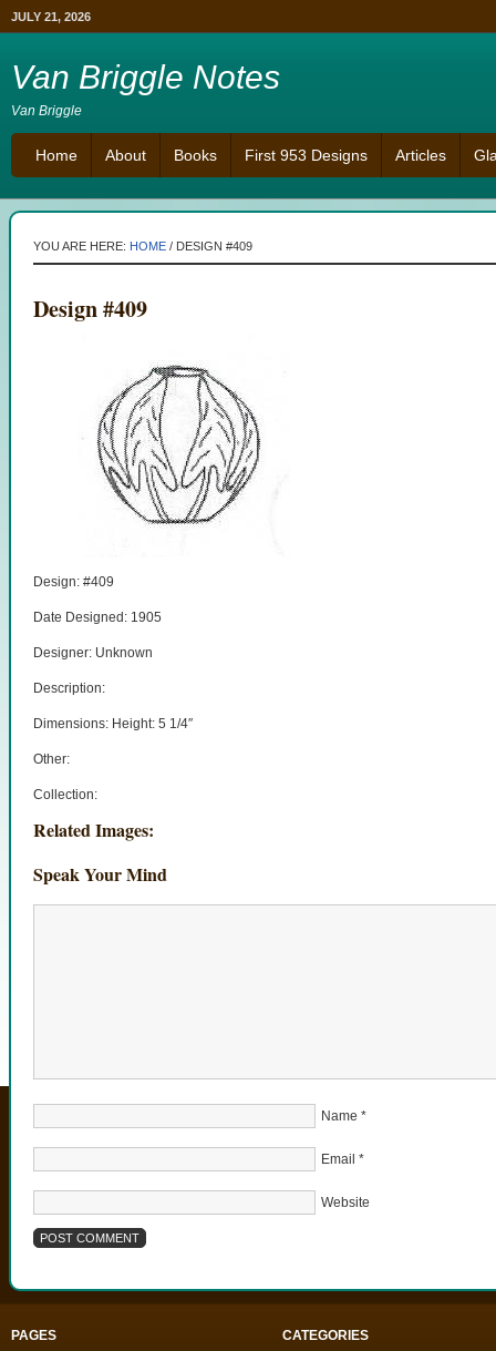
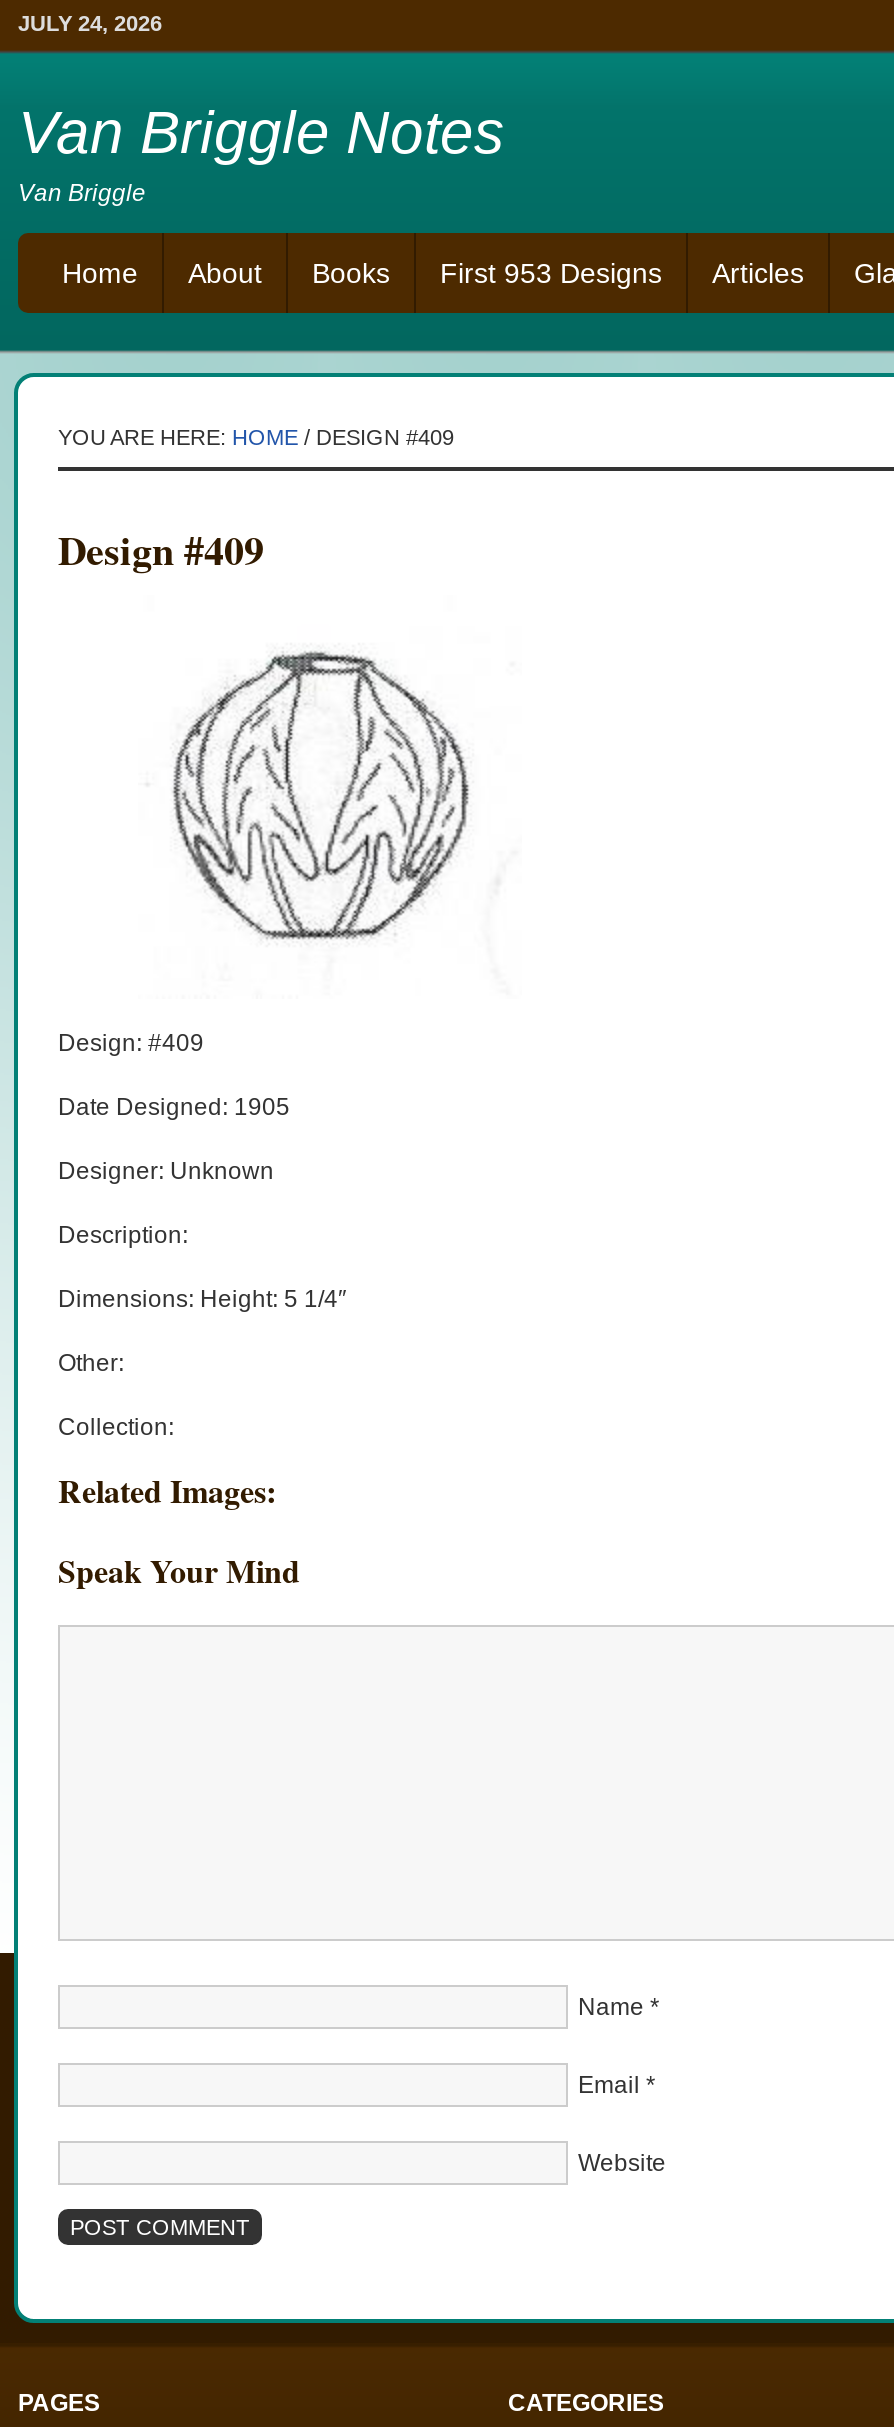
- JULY 21, 2026
+ JULY 24, 2026
